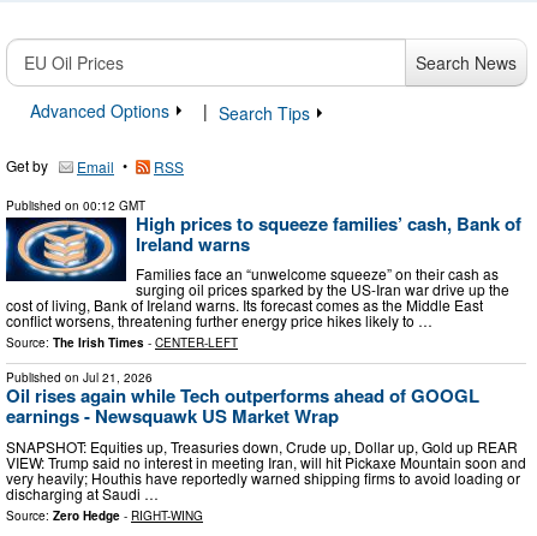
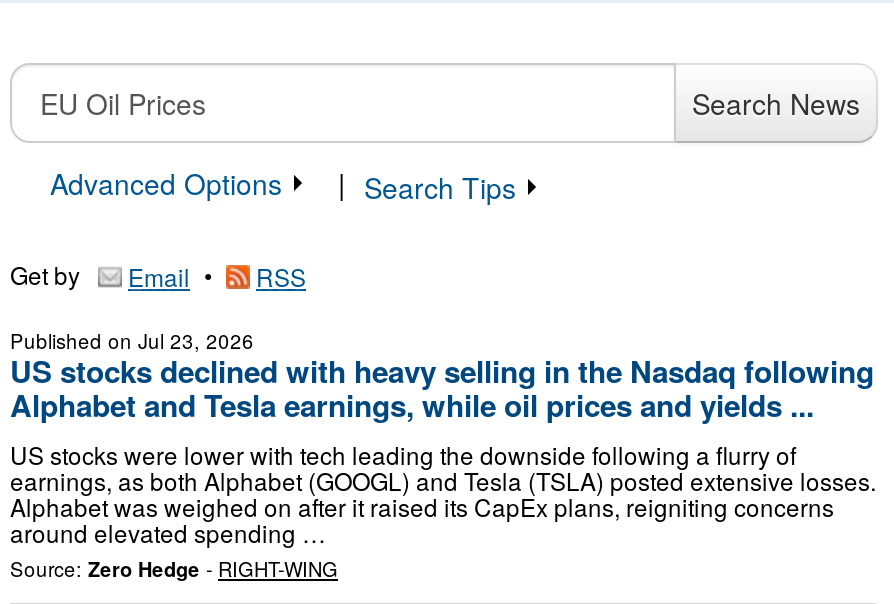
- Published on 00:12 GMT
- High prices to squeeze families’ cash, Bank of
- Ireland warns
- Families face an “unwelcome squeeze” on their cash as
- surging oil prices sparked by the US-Iran war drive up the
- cost of living, Bank of Ireland warns. Its forecast comes as the Middle East
- conflict worsens, threatening further energy price hikes likely to …
- Source: The Irish Times - CENTER-LEFT
- Published on Jul 21, 2026
- Oil rises again while Tech outperforms ahead of GOOGL
- earnings - Newsquawk US Market Wrap
- SNAPSHOT: Equities up, Treasuries down, Crude up, Dollar up, Gold up REAR
- VIEW: Trump said no interest in meeting Iran, will hit Pickaxe Mountain soon and
- very heavily; Houthis have reportedly warned shipping firms to avoid loading or
- discharging at Saudi …
+ Published on Jul 23, 2026
+ US stocks declined with heavy selling in the Nasdaq following
+ Alphabet and Tesla earnings, while oil prices and yields ...
+ US stocks were lower with tech leading the downside following a flurry of
+ earnings, as both Alphabet (GOOGL) and Tesla (TSLA) posted extensive losses.
+ Alphabet was weighed on after it raised its CapEx plans, reigniting concerns
+ around elevated spending …
